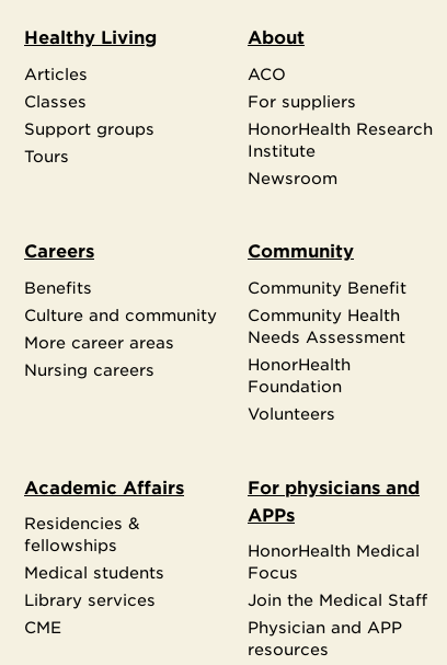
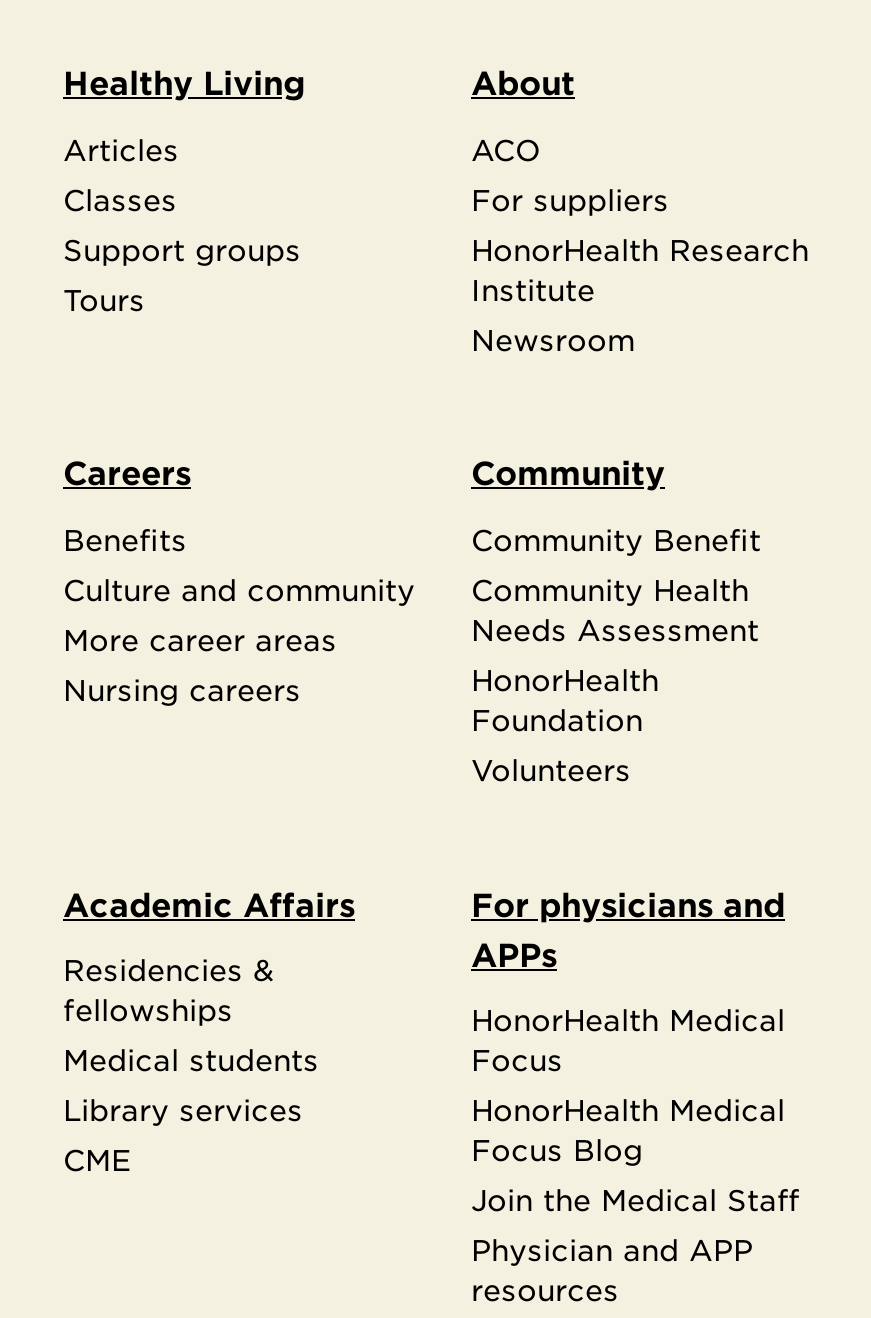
+ HonorHealth Medical
+ Focus Blog
